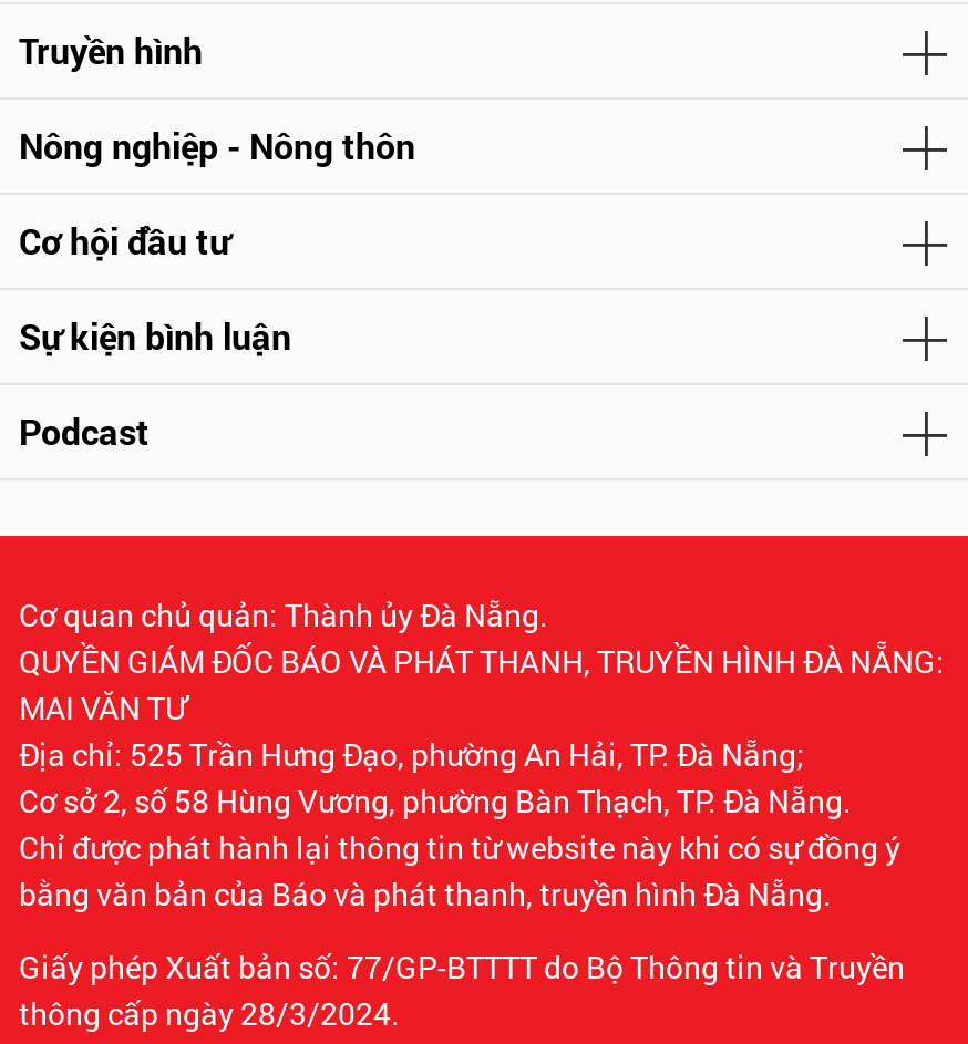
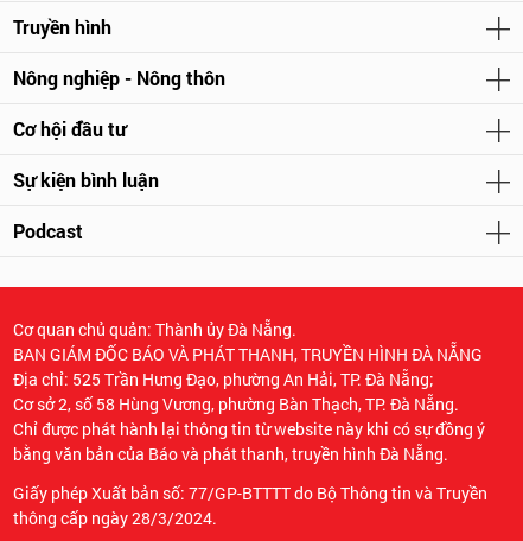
- QUYỀN GIÁM ĐỐC BÁO VÀ PHÁT THANH, TRUYỀN HÌNH ĐÀ NẴNG:
- MAI VĂN TƯ
+ BAN GIÁM ĐỐC BÁO VÀ PHÁT THANH, TRUYỀN HÌNH ĐÀ NẴNG
